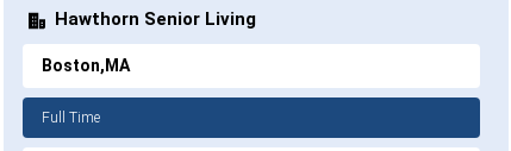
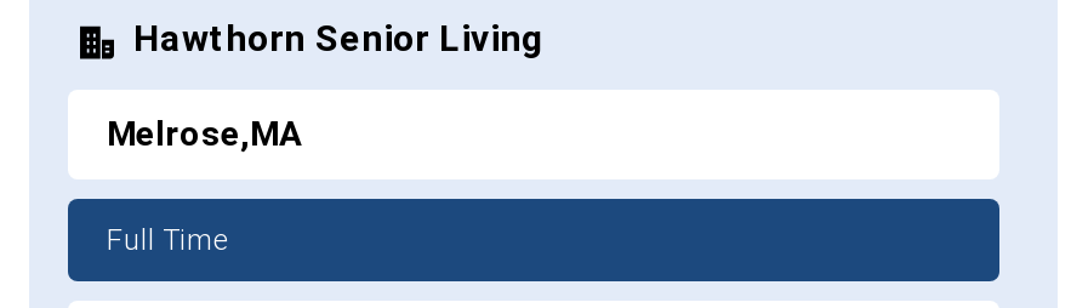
- Boston,MA
+ Melrose,MA
